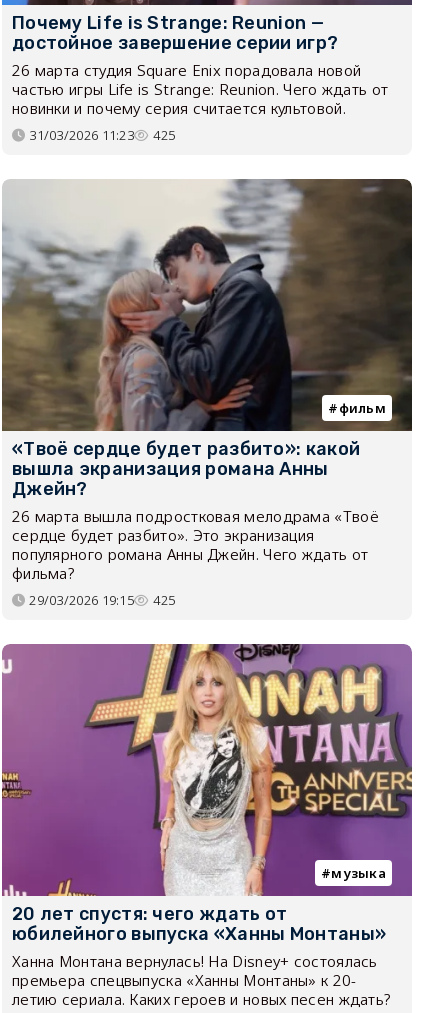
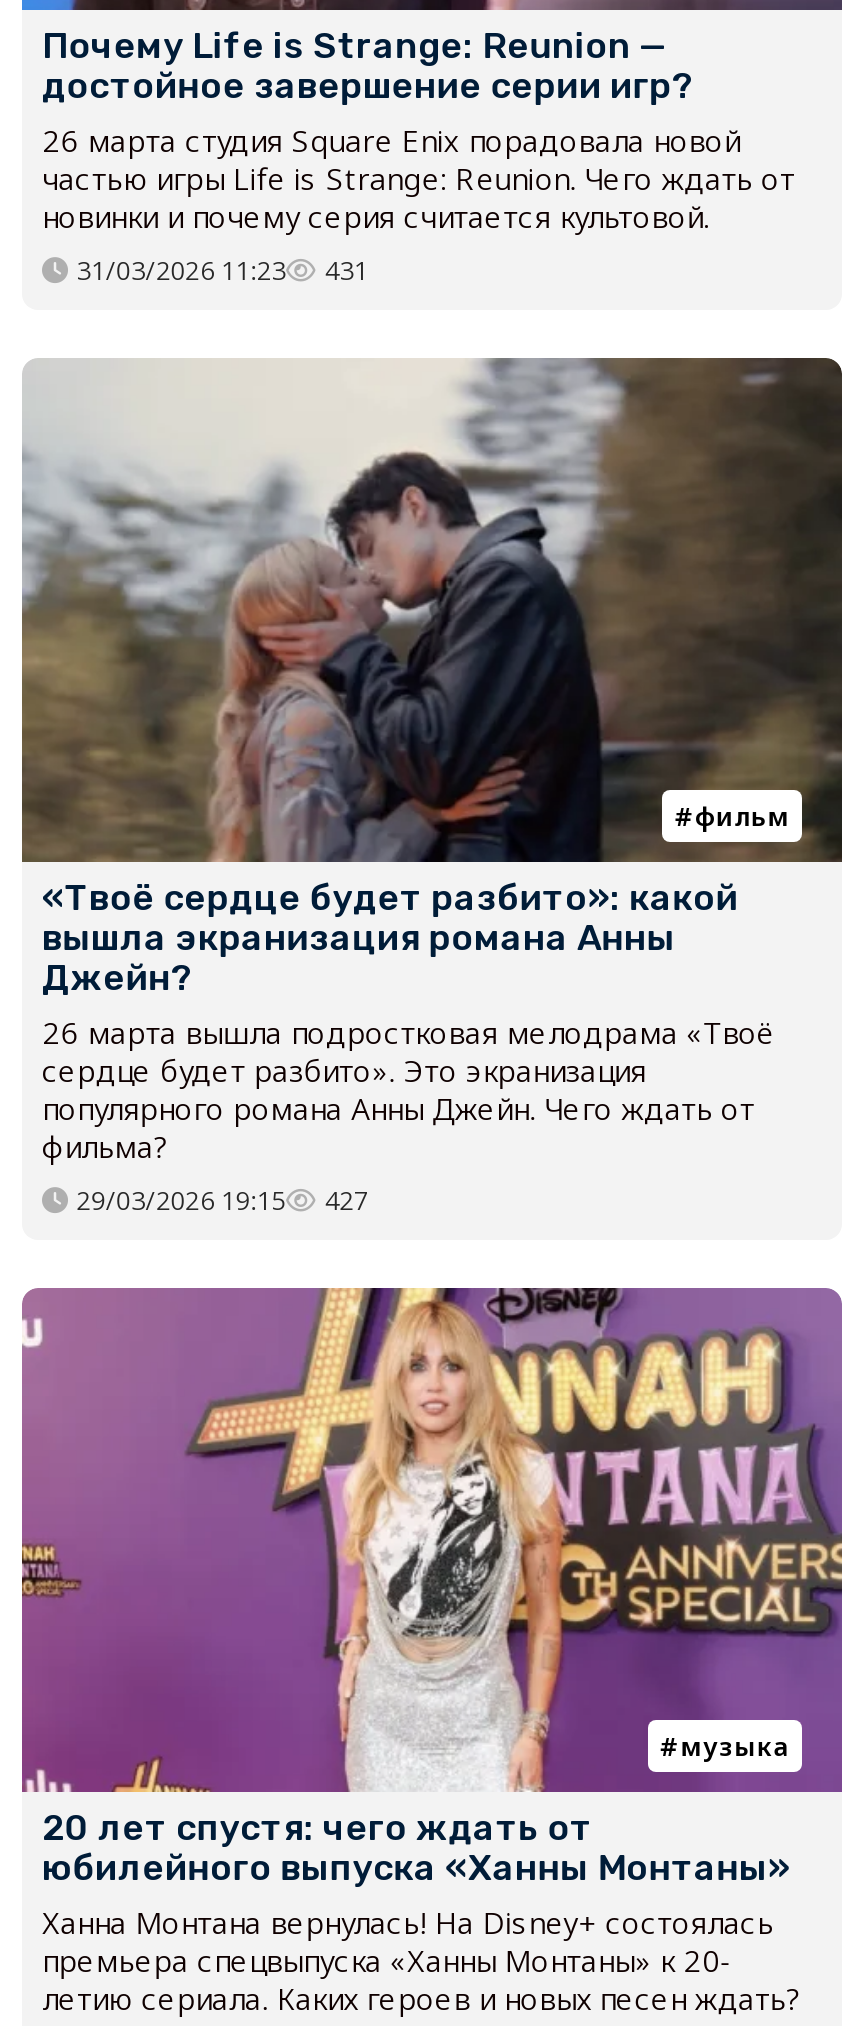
- 31/03/2026 11:23 425
+ 31/03/2026 11:23 431

- 29/03/2026 19:15 425
+ 29/03/2026 19:15 427
